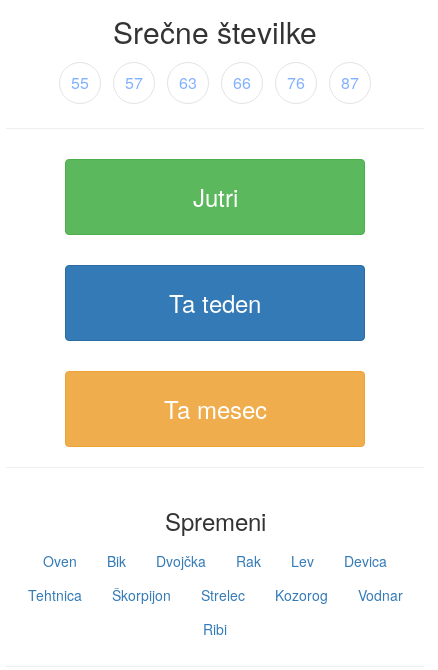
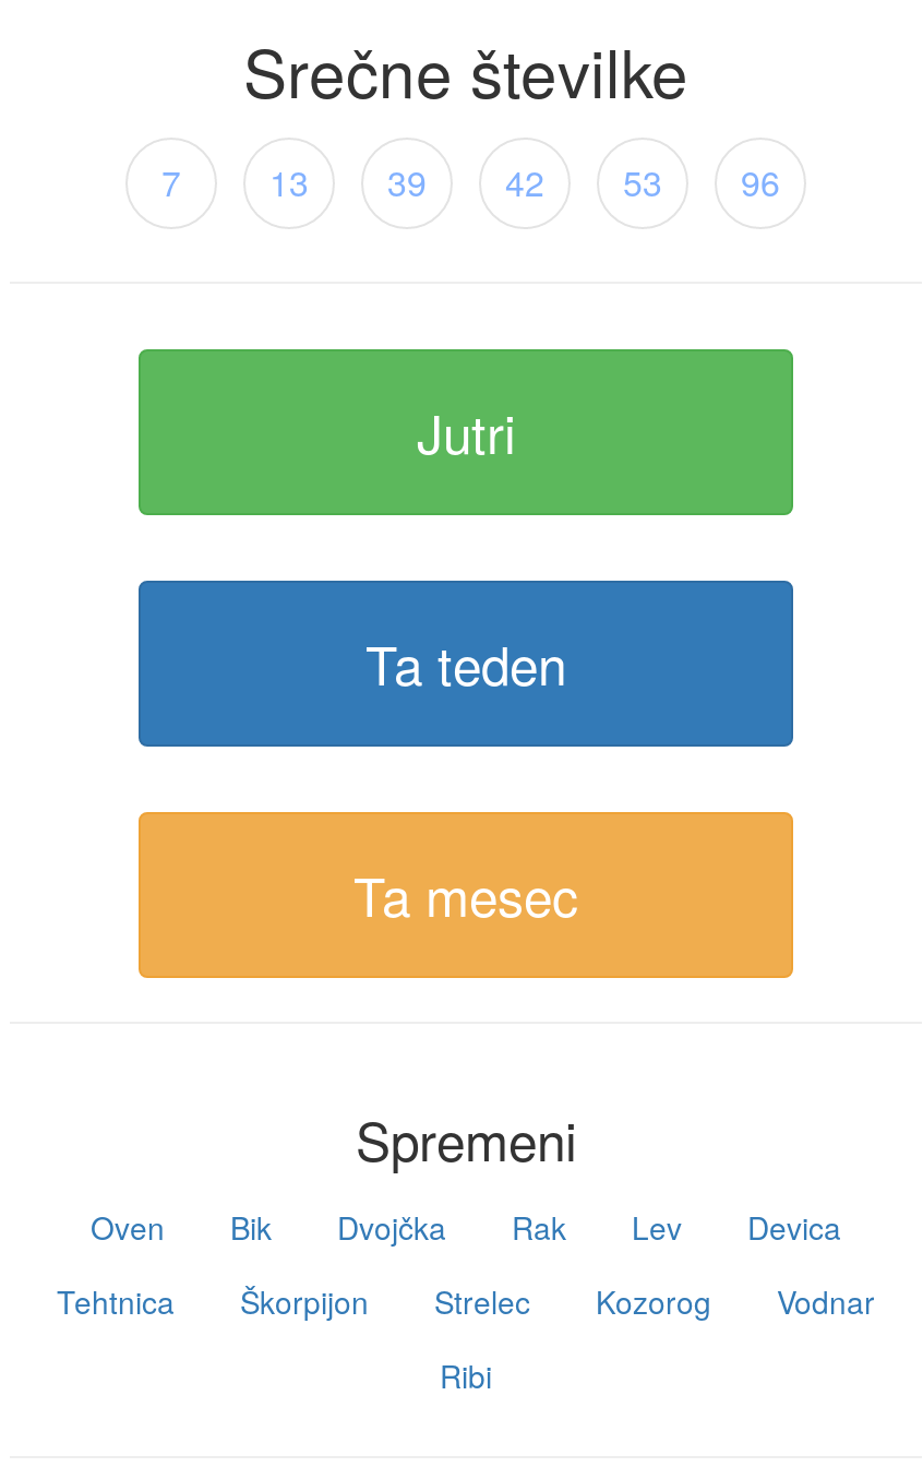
- 55
+ 7

- 57
+ 13

- 63
+ 39

- 66
+ 42

- 76
+ 53

- 87
+ 96
